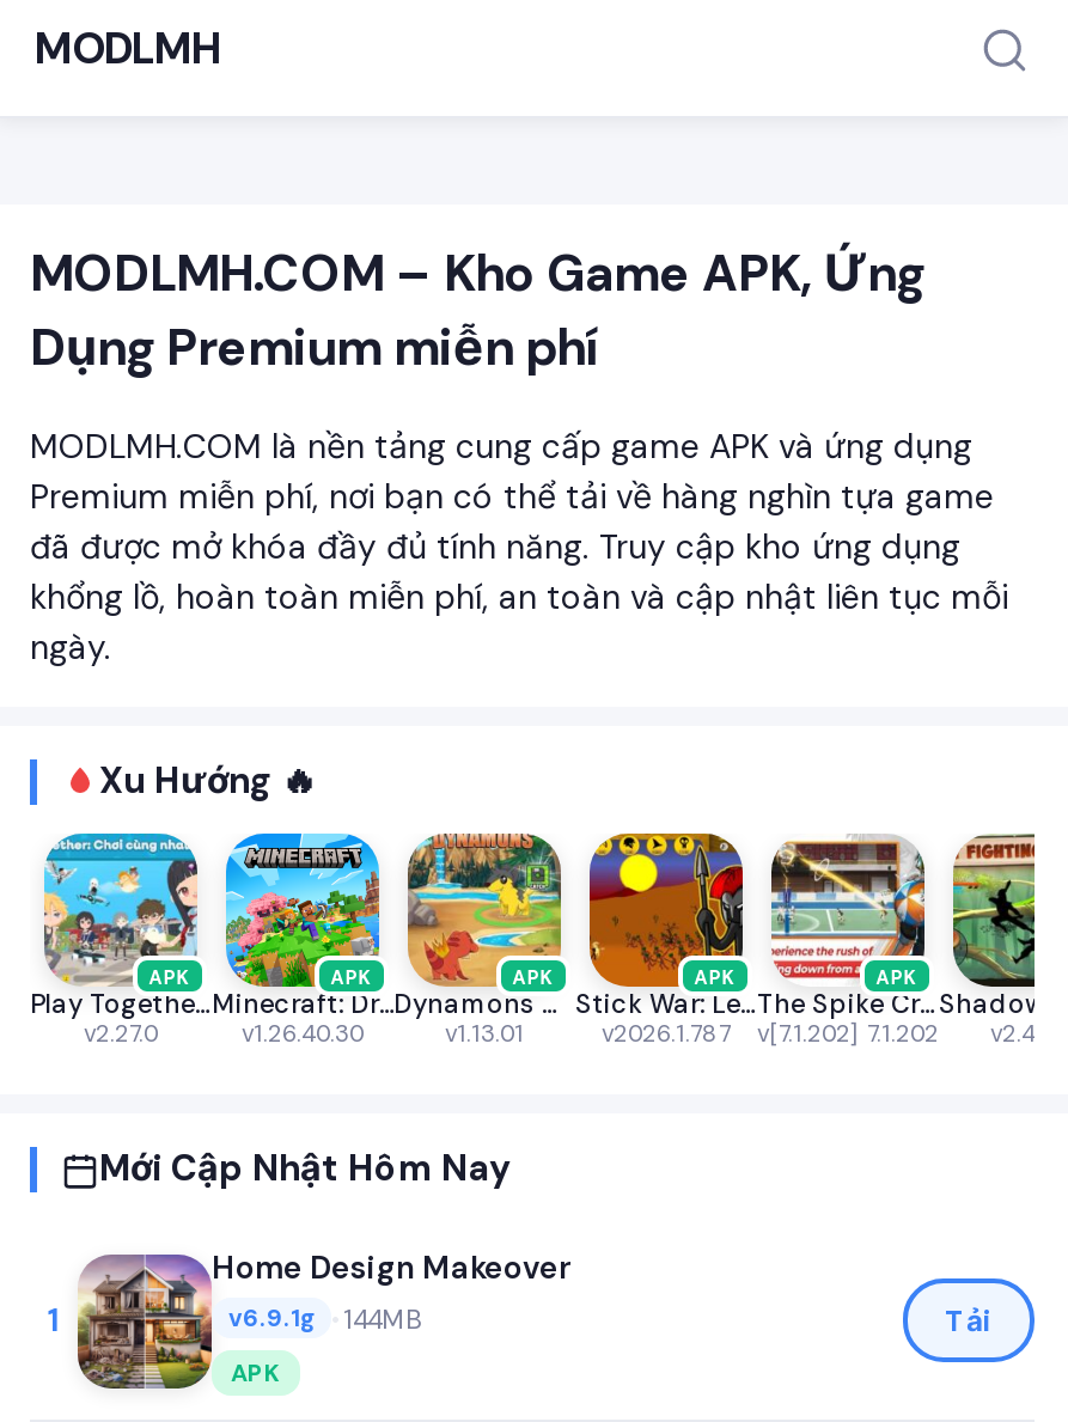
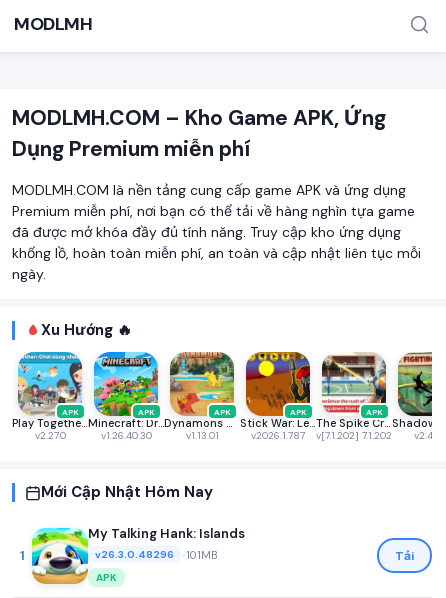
- [image]
- Home Design Makeover
- v6.9.1g • 144MB
+ [image]
+ My Talking Hank: Islands
+ v26.3.0.48296 • 101MB
